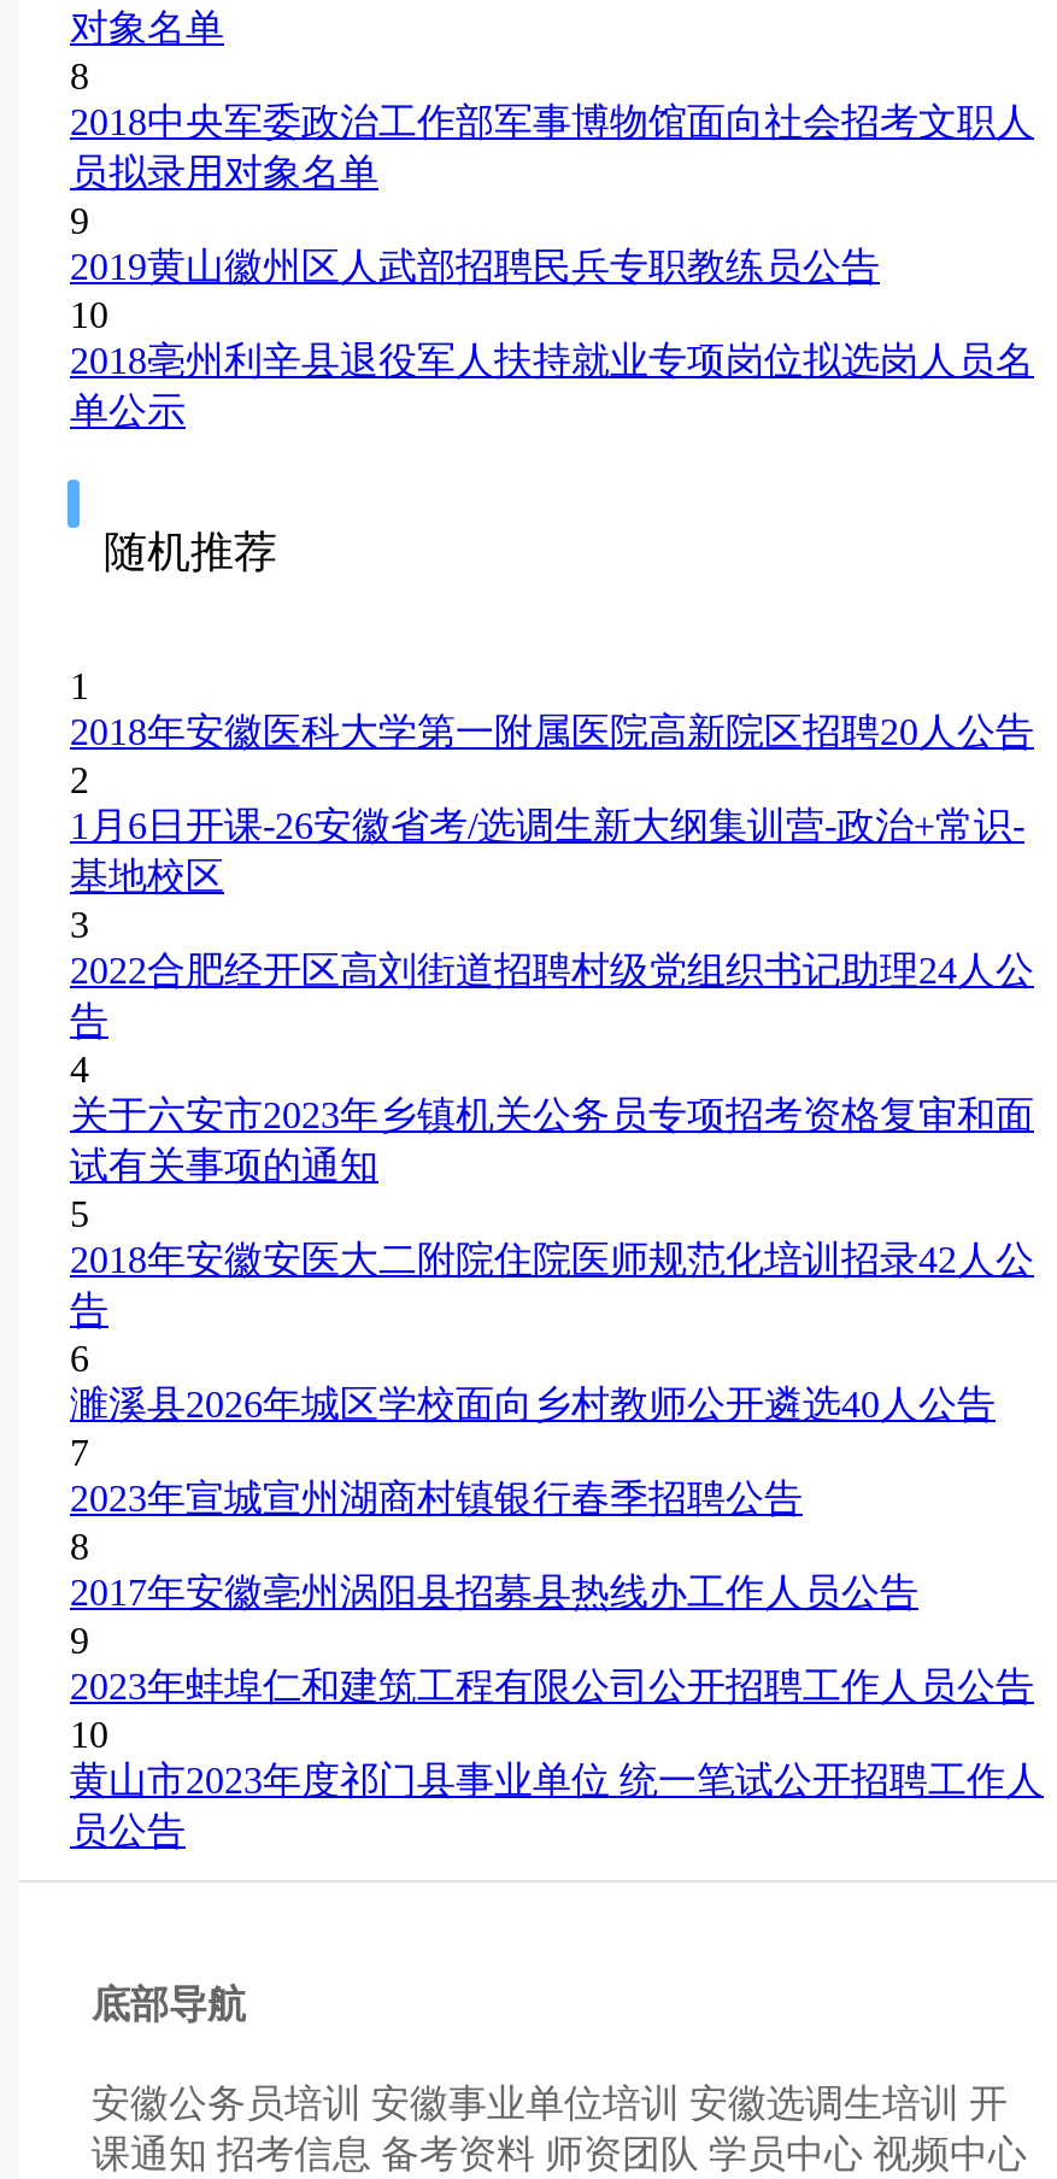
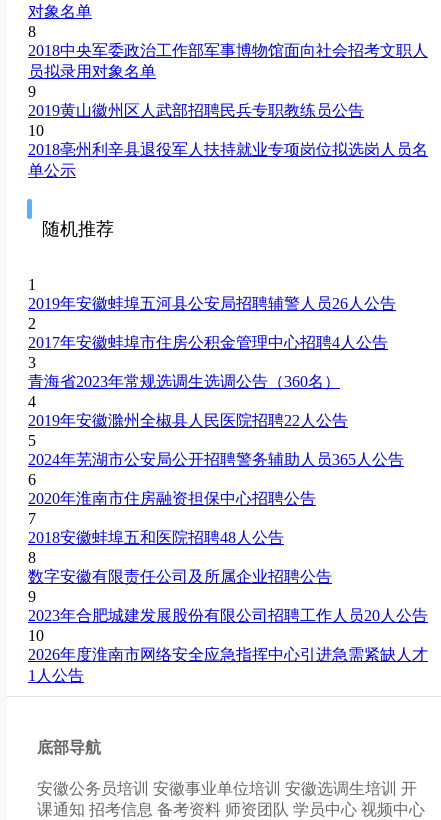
- 2018年安徽医科大学第一附属医院高新院区招聘20人公告
+ 2019年安徽蚌埠五河县公安局招聘辅警人员26人公告

- 1月6日开课-26安徽省考/选调生新大纲集训营-政治+常识-
- 基地校区
+ 2017年安徽蚌埠市住房公积金管理中心招聘4人公告

- 2022合肥经开区高刘街道招聘村级党组织书记助理24人公
- 告
+ 青海省2023年常规选调生选调公告（360名）

- 关于六安市2023年乡镇机关公务员专项招考资格复审和面
- 试有关事项的通知
+ 2019年安徽滁州全椒县人民医院招聘22人公告

- 2018年安徽安医大二附院住院医师规范化培训招录42人公
- 告
+ 2024年芜湖市公安局公开招聘警务辅助人员365人公告

- 濉溪县2026年城区学校面向乡村教师公开遴选40人公告
+ 2020年淮南市住房融资担保中心招聘公告

- 2023年宣城宣州湖商村镇银行春季招聘公告
+ 2018安徽蚌埠五和医院招聘48人公告

- 2017年安徽亳州涡阳县招募县热线办工作人员公告
+ 数字安徽有限责任公司及所属企业招聘公告

- 2023年蚌埠仁和建筑工程有限公司公开招聘工作人员公告
+ 2023年合肥城建发展股份有限公司招聘工作人员20人公告

- 黄山市2023年度祁门县事业单位 统一笔试公开招聘工作人
- 员公告
+ 2026年度淮南市网络安全应急指挥中心引进急需紧缺人才
+ 1人公告
